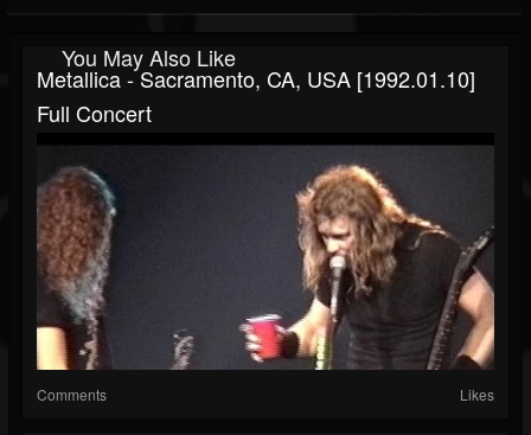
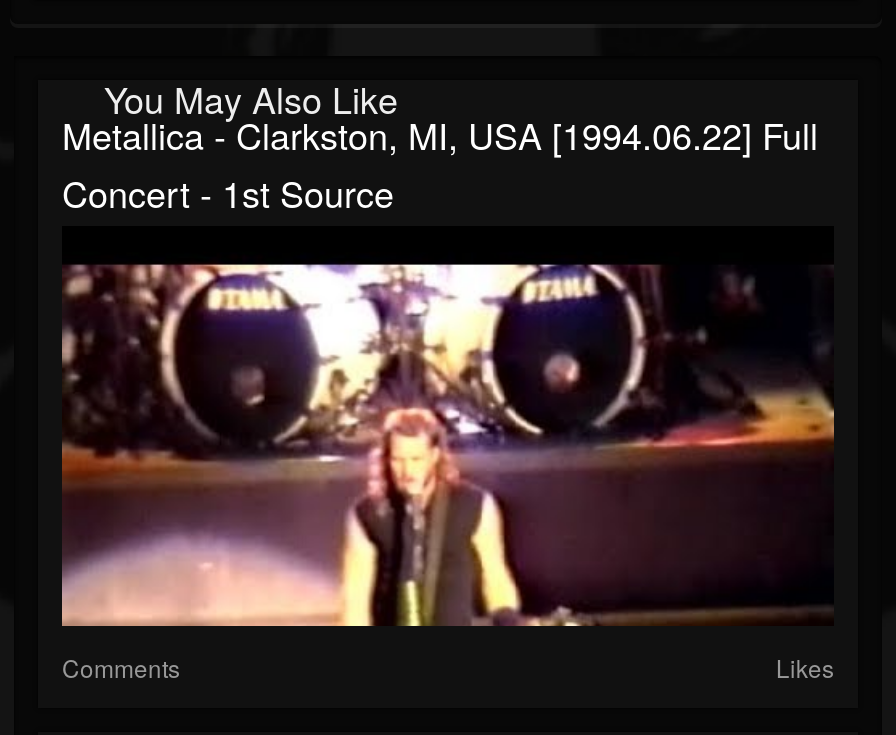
- Metallica - Sacramento, CA, USA [1992.01.10]
- Full Concert
+ Metallica - Clarkston, MI, USA [1994.06.22] Full
+ Concert - 1st Source

- [image]
+ [image]
